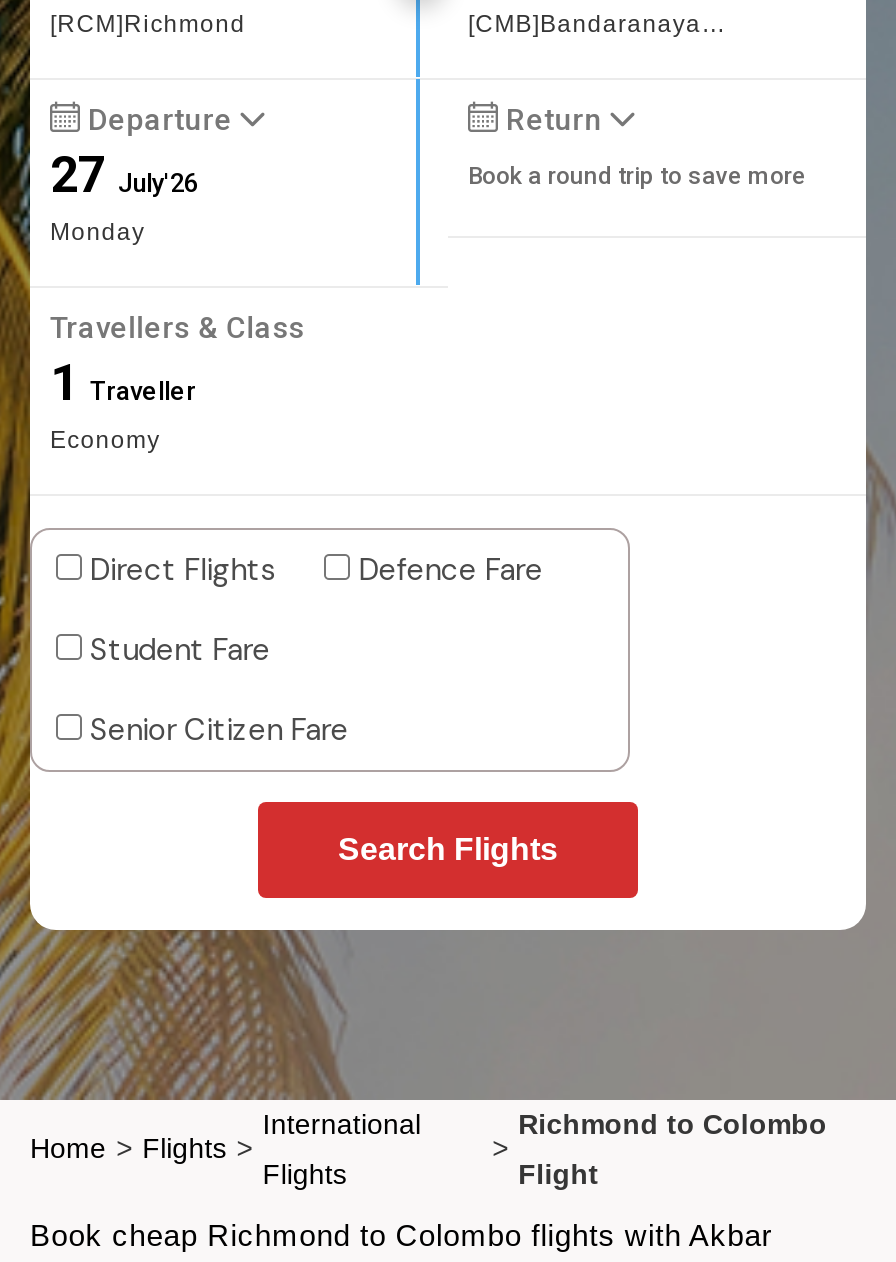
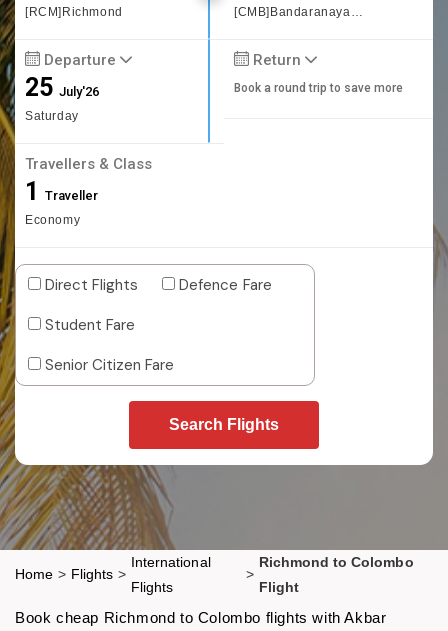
- 27 July'26
- Monday
+ 25 July'26
+ Saturday
